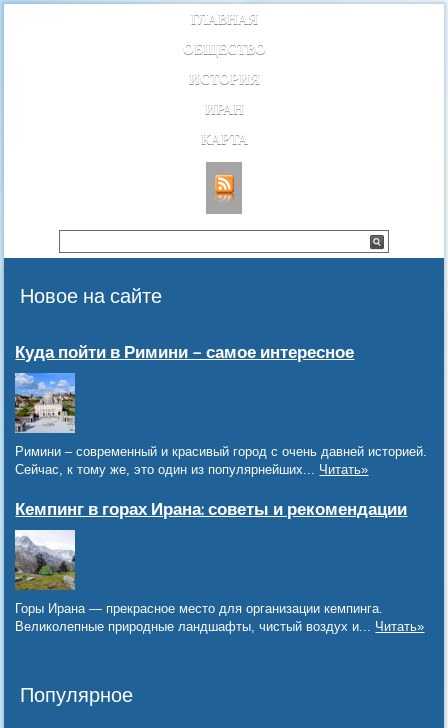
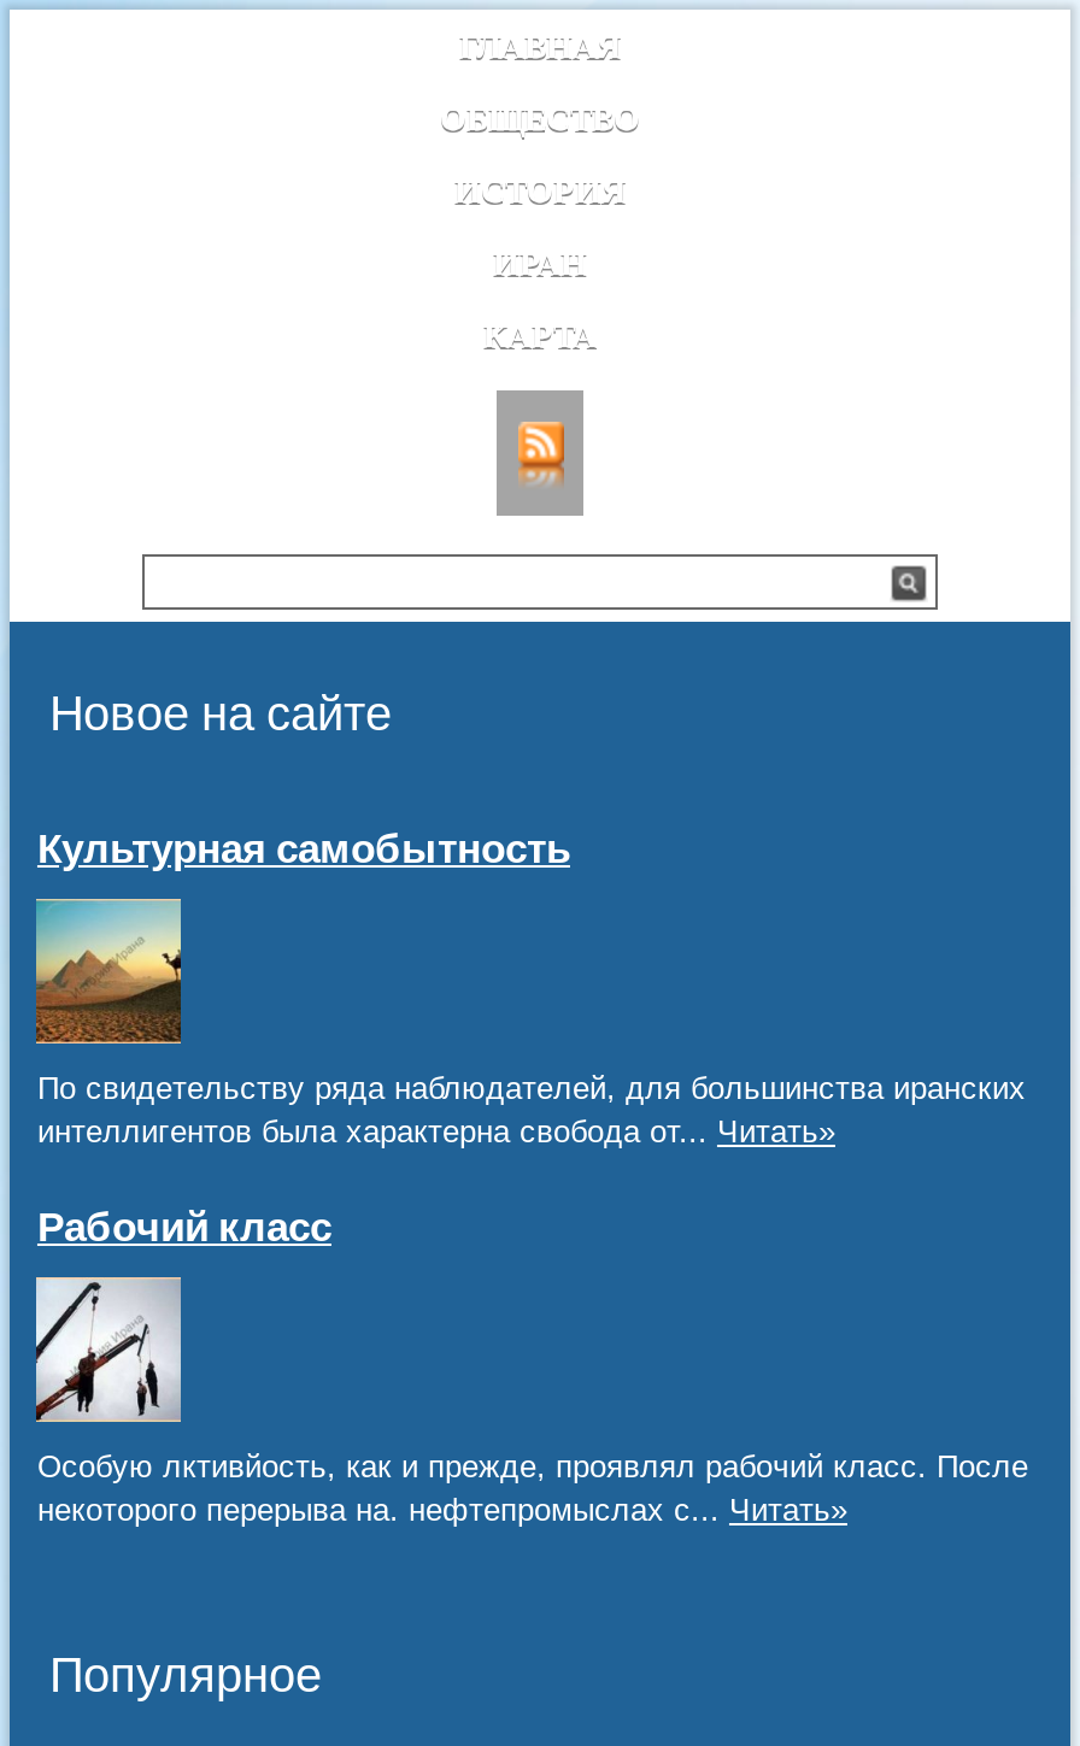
- Куда пойти в Римини – самое интересное
+ Культурная самобытность

- [image]
- Римини – современный и красивый город с очень давней историей.
- Сейчас, к тому же, это один из популярнейших... Читать»
+ [image]
+ По свидетельству ряда наблюдателей, для большинства иранских
+ интеллигентов была характерна свобода от... Читать»

- Кемпинг в горах Ирана: советы и рекомендации
+ Рабочий класс

- [image]
- Горы Ирана — прекрасное место для организации кемпинга.
- Великолепные природные ландшафты, чистый воздух и... Читать»
+ [image]
+ Особую лктивйость, как и прежде, проявлял рабочий класс. После
+ некоторого перерыва на. нефтепромыслах с... Читать»
